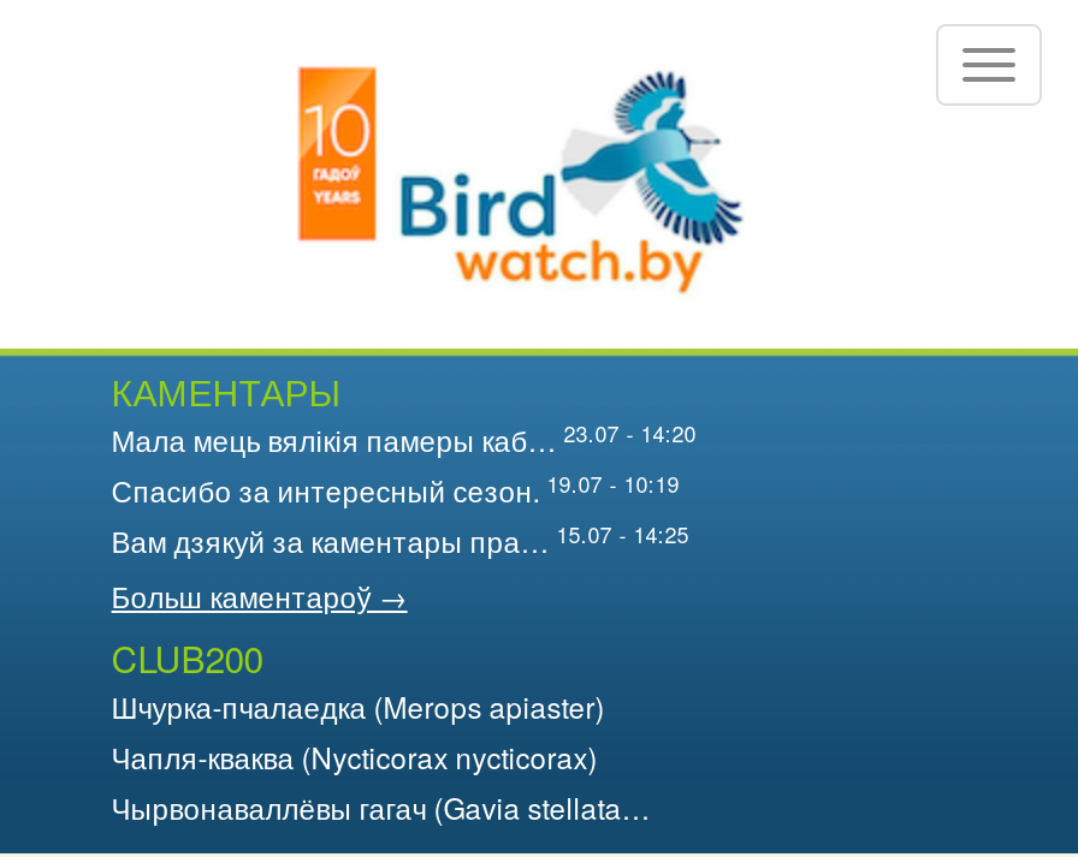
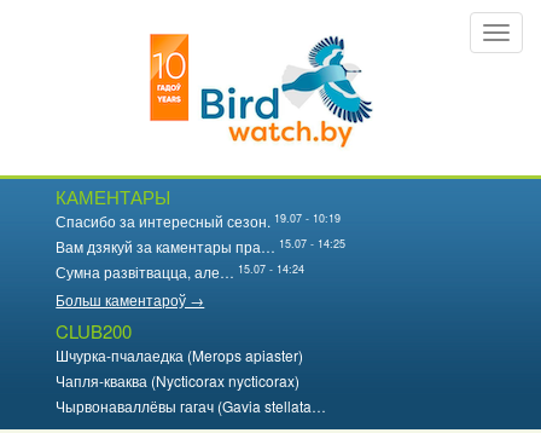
- Мала мець вялікія памеры каб… 23.07 - 14:20

moved up: Спасибо за интересный сезон. 19.07 - 10:19 | Вам дзякуй за каментары пра… 15.07 - 14:25

+ Сумна развітвацца, але… 15.07 - 14:24
